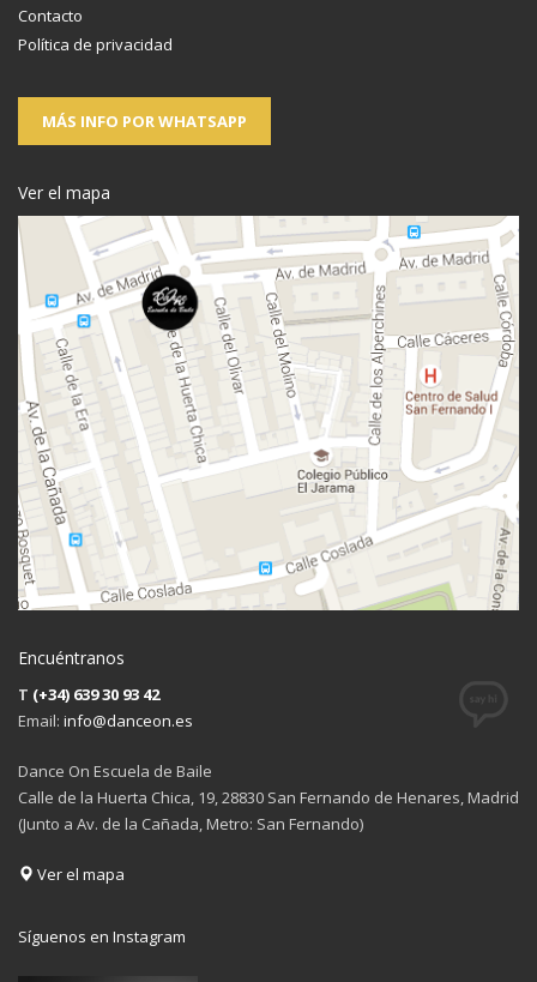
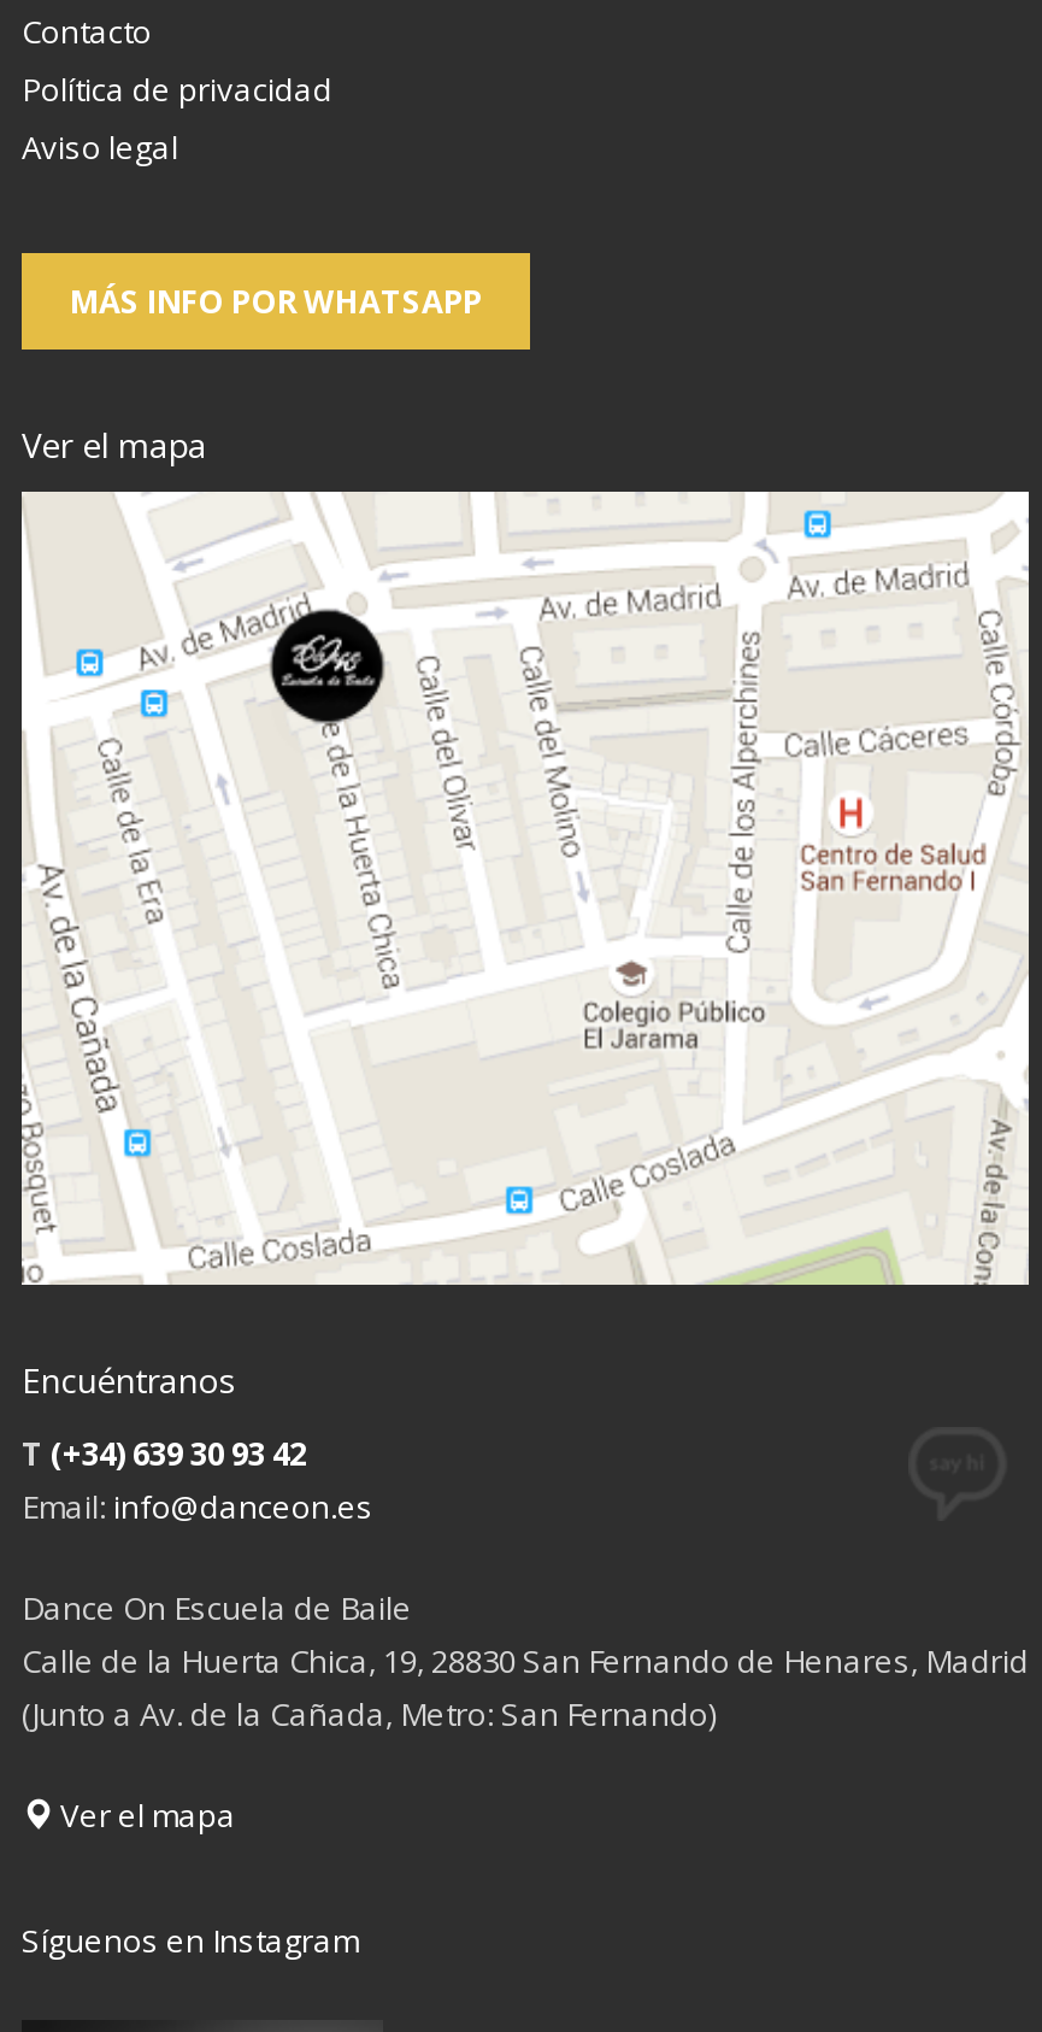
+ Aviso legal
